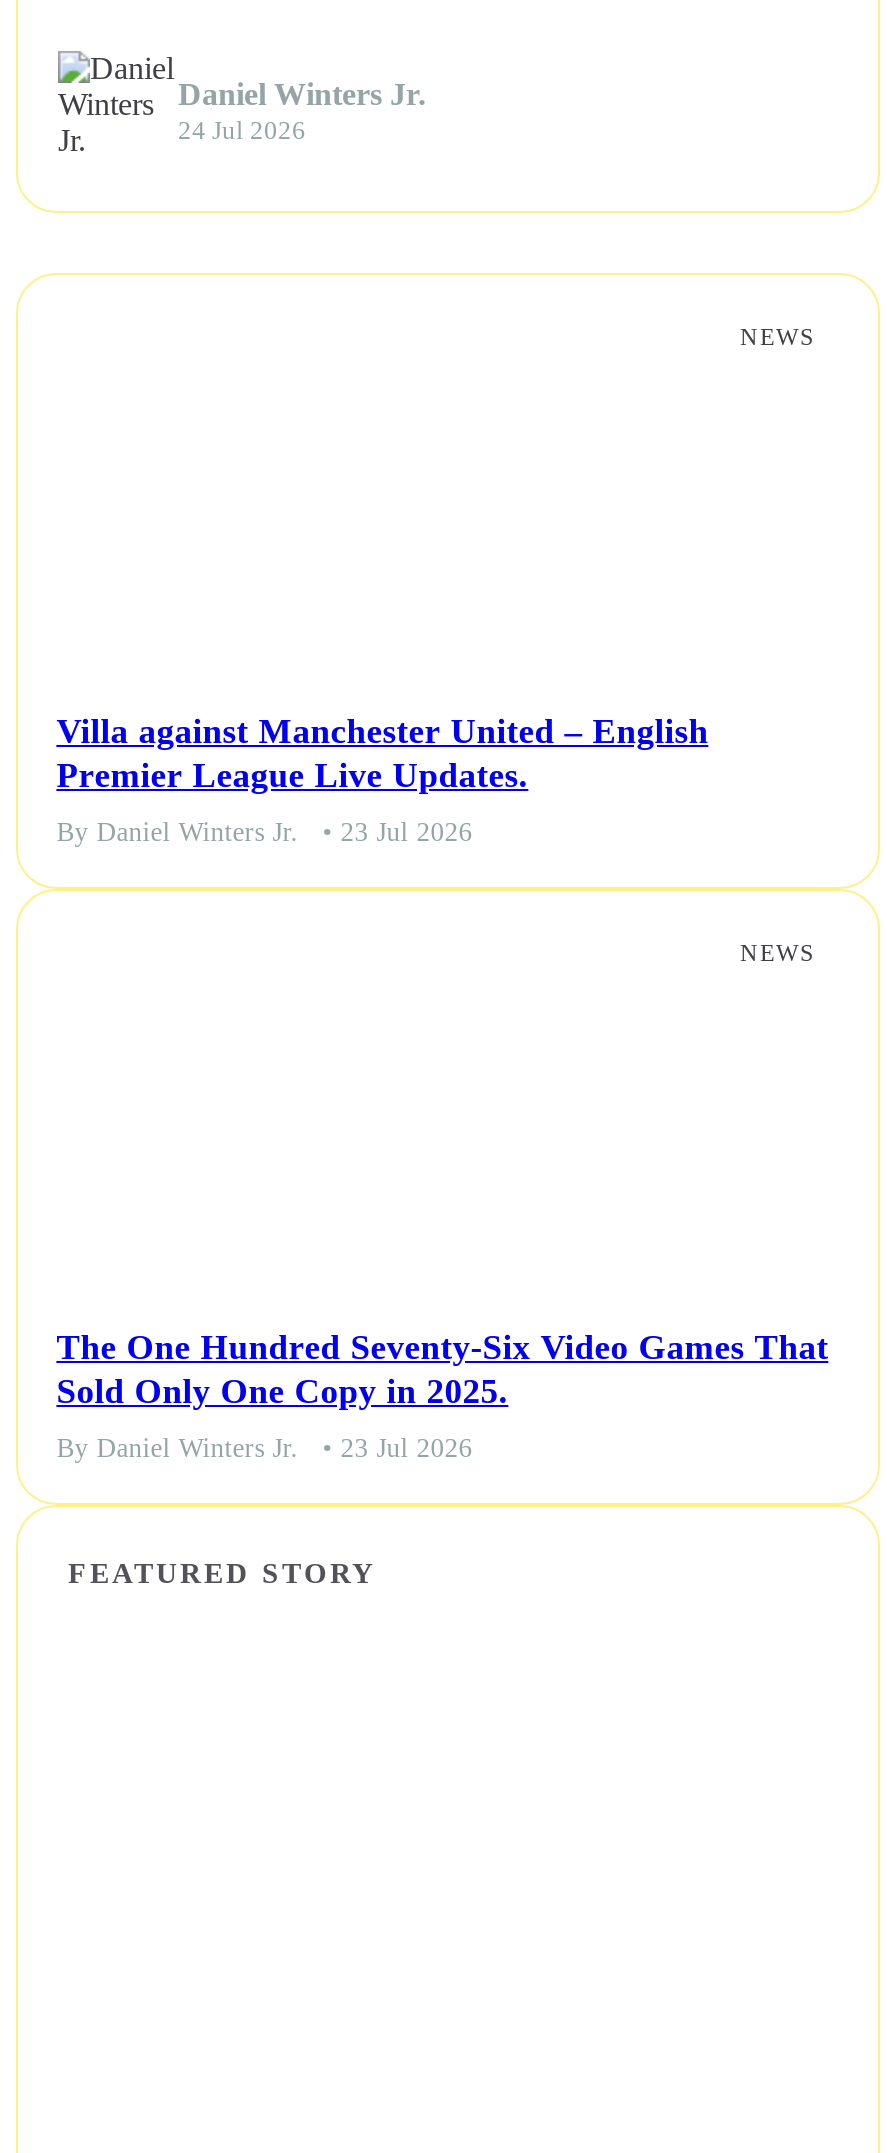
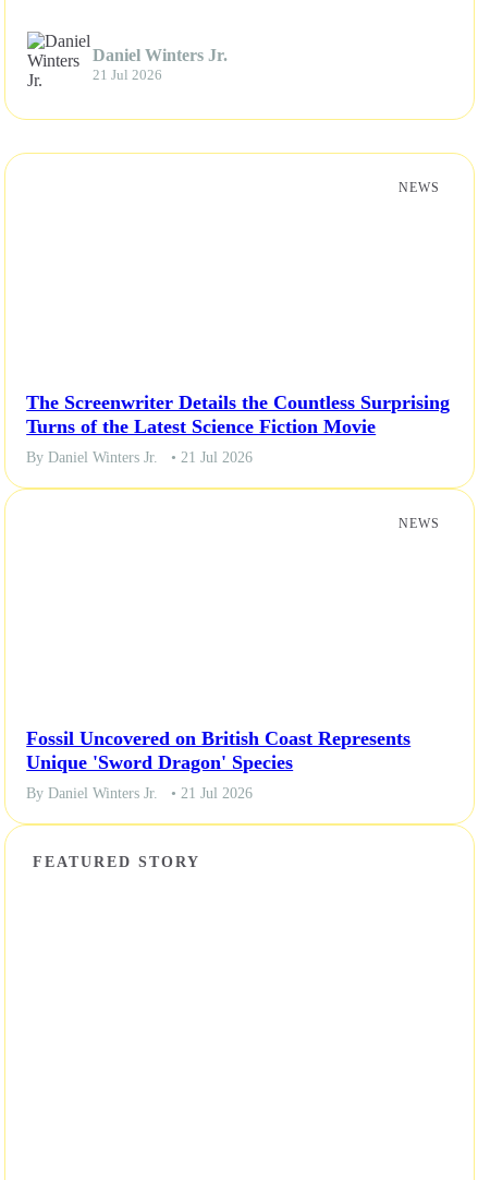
- 24 Jul 2026
+ 21 Jul 2026

- Villa against Manchester United – English
- Premier League Live Updates.
+ The Screenwriter Details the Countless Surprising
+ Turns of the Latest Science Fiction Movie

- By Daniel Winters Jr. • 23 Jul 2026
+ By Daniel Winters Jr. • 21 Jul 2026

- The One Hundred Seventy-Six Video Games That
- Sold Only One Copy in 2025.
+ Fossil Uncovered on British Coast Represents
+ Unique 'Sword Dragon' Species

- By Daniel Winters Jr. • 23 Jul 2026
+ By Daniel Winters Jr. • 21 Jul 2026
